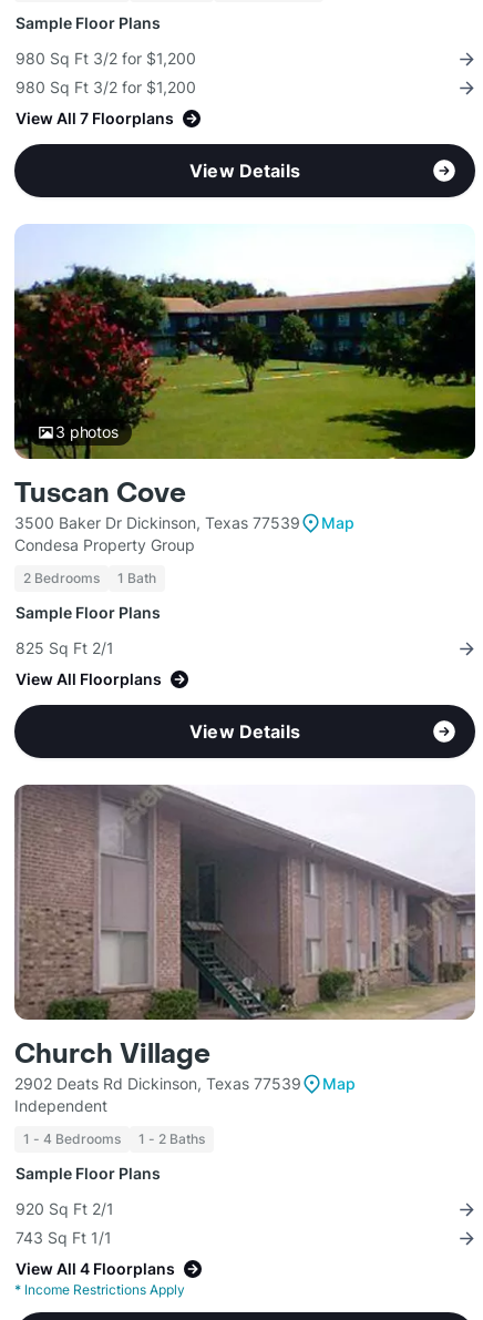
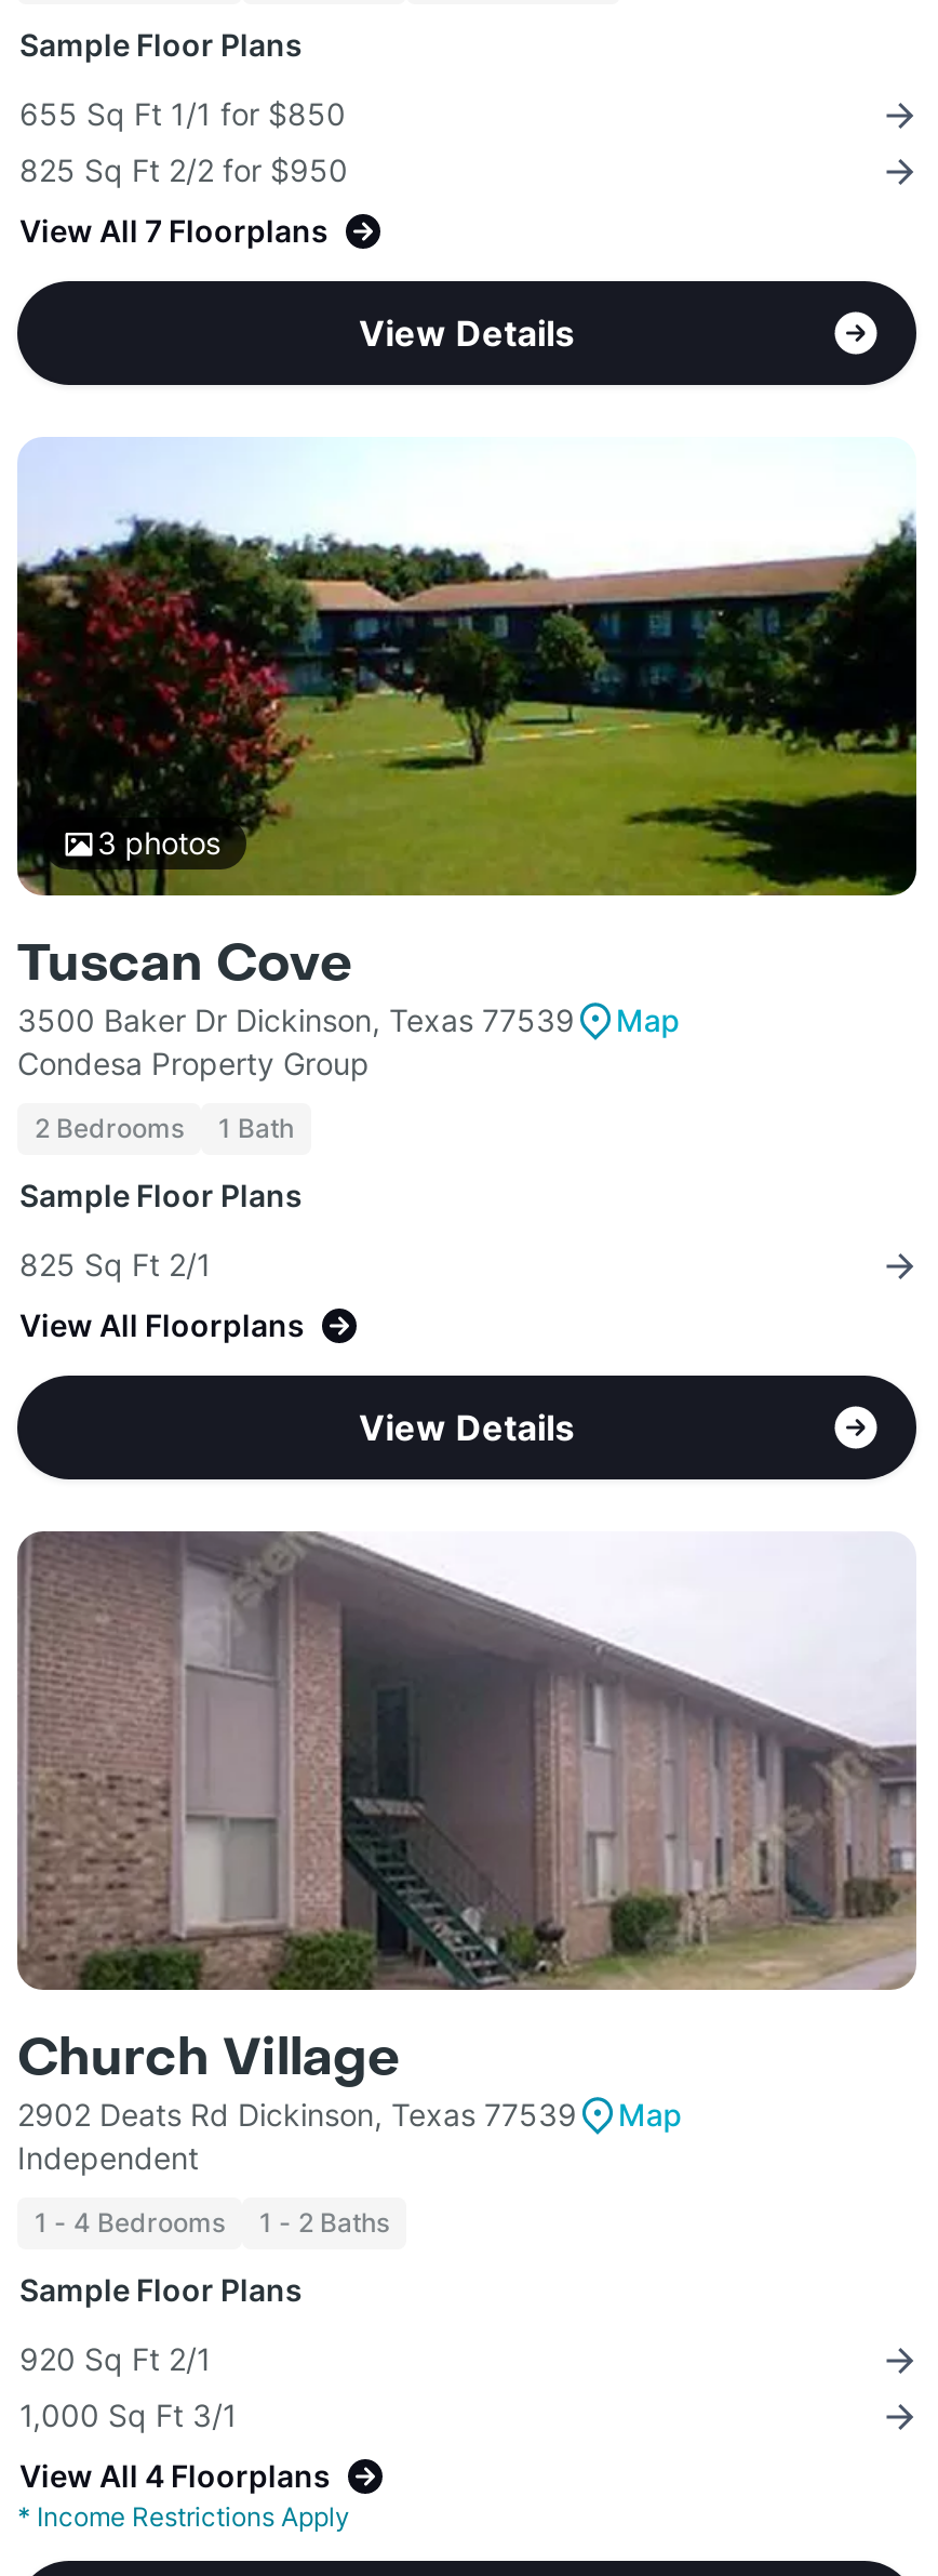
- 980 Sq Ft 3/2 for $1,200
+ 655 Sq Ft 1/1 for $850

- 980 Sq Ft 3/2 for $1,200
+ 825 Sq Ft 2/2 for $950

- 743 Sq Ft 1/1
+ 1,000 Sq Ft 3/1
